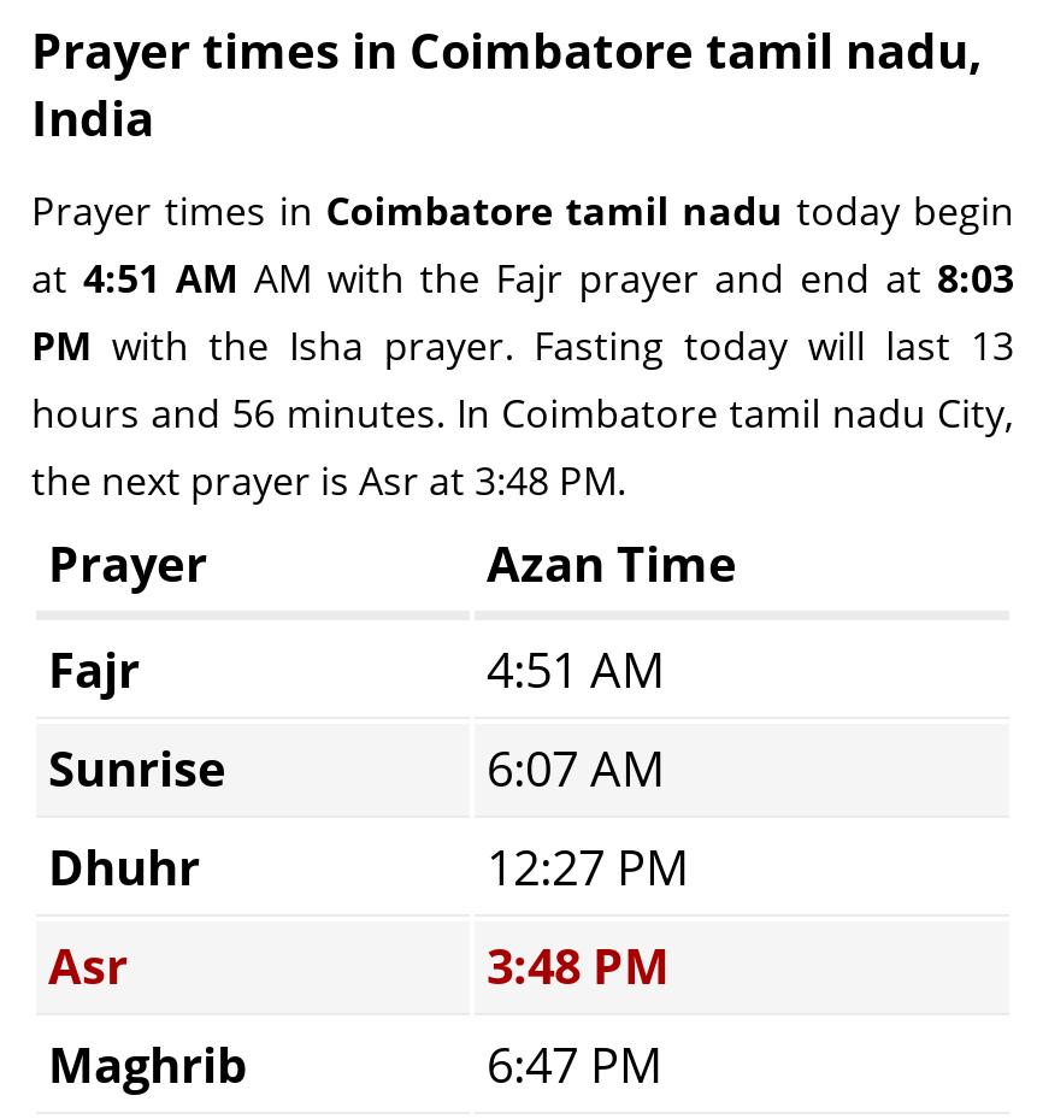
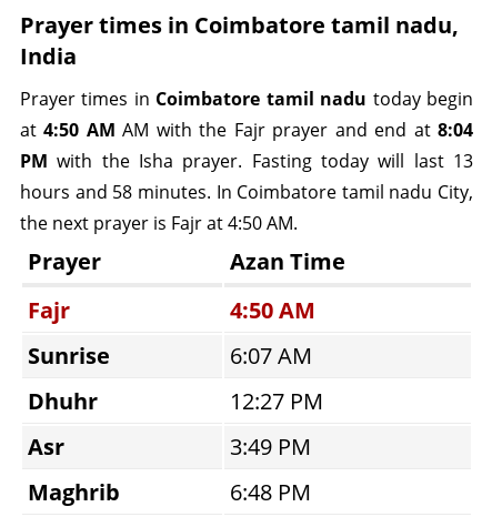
- at 4:51 AM AM with the Fajr prayer and end at 8:03
+ at 4:50 AM AM with the Fajr prayer and end at 8:04

- hours and 56 minutes. In Coimbatore tamil nadu City,
+ hours and 58 minutes. In Coimbatore tamil nadu City,

- the next prayer is Asr at 3:48 PM.
+ the next prayer is Fajr at 4:50 AM.

- 4:51 AM
+ 4:50 AM

- 3:48 PM
+ 3:49 PM

- 6:47 PM
+ 6:48 PM
